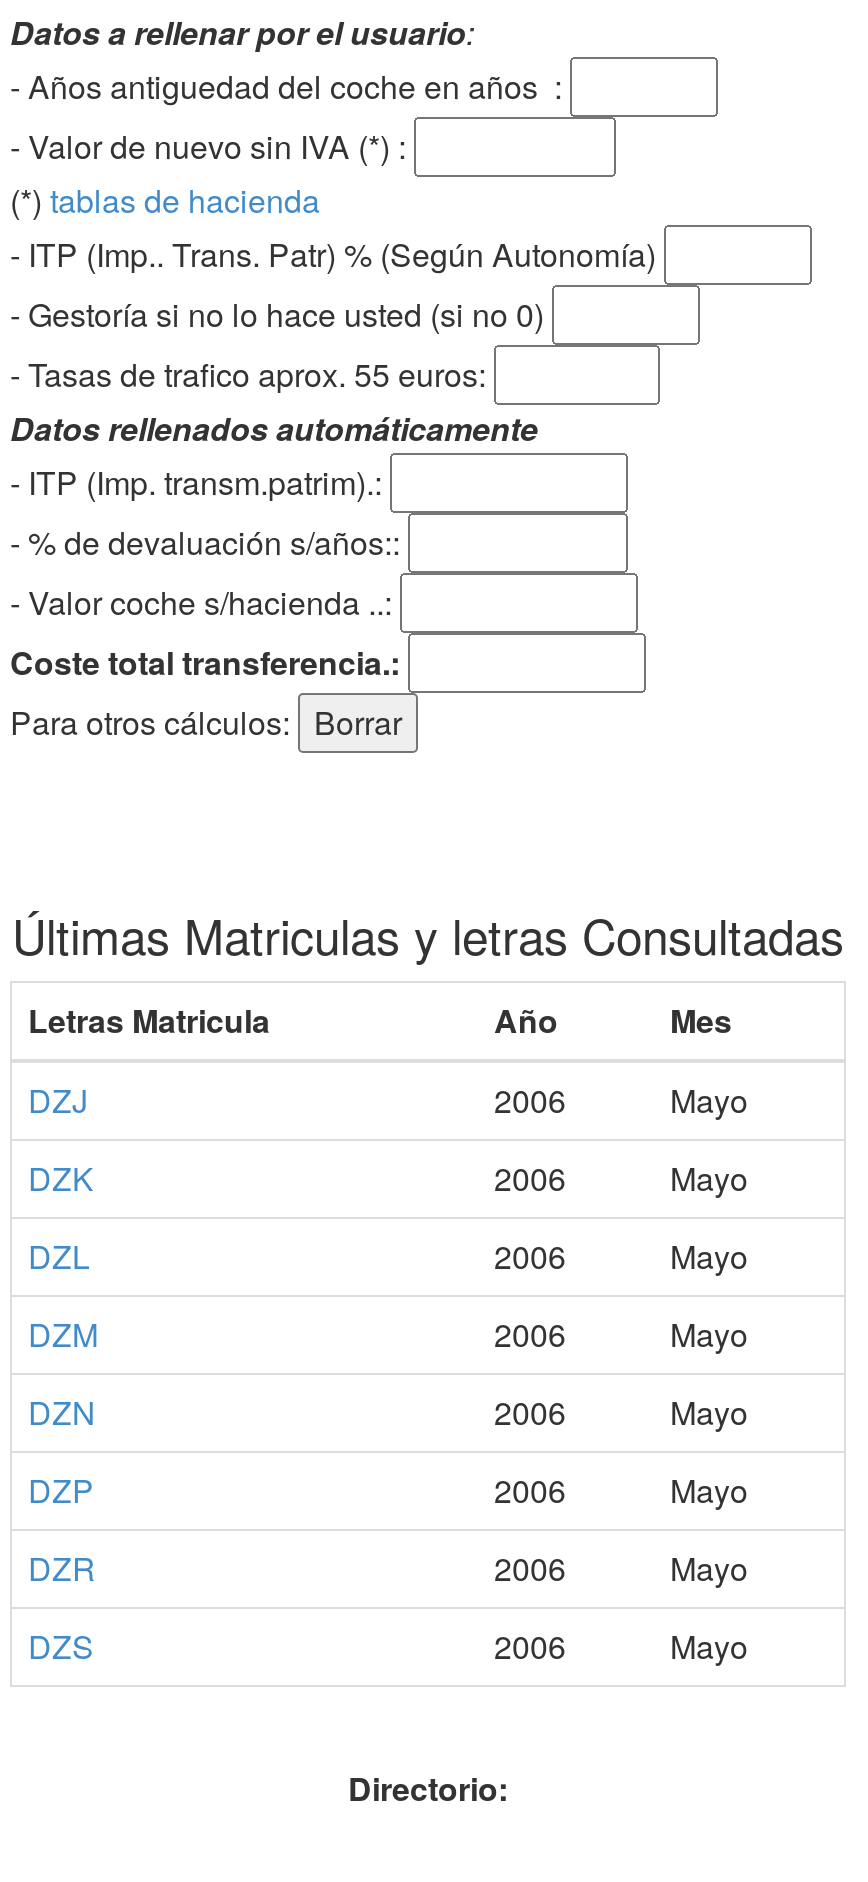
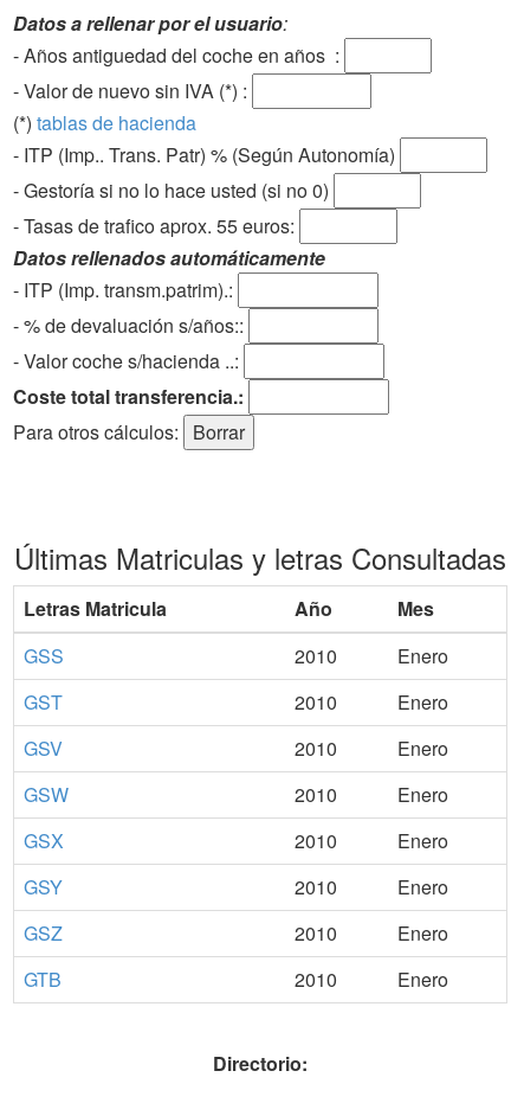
- DZJ
- 2006
- Mayo
+ GSS
+ 2010
+ Enero

- DZK
- 2006
- Mayo
+ GST
+ 2010
+ Enero

- DZL
- 2006
- Mayo
+ GSV
+ 2010
+ Enero

- DZM
- 2006
- Mayo
+ GSW
+ 2010
+ Enero

- DZN
- 2006
- Mayo
+ GSX
+ 2010
+ Enero

- DZP
- 2006
- Mayo
+ GSY
+ 2010
+ Enero

- DZR
- 2006
- Mayo
+ GSZ
+ 2010
+ Enero

- DZS
- 2006
- Mayo
+ GTB
+ 2010
+ Enero
